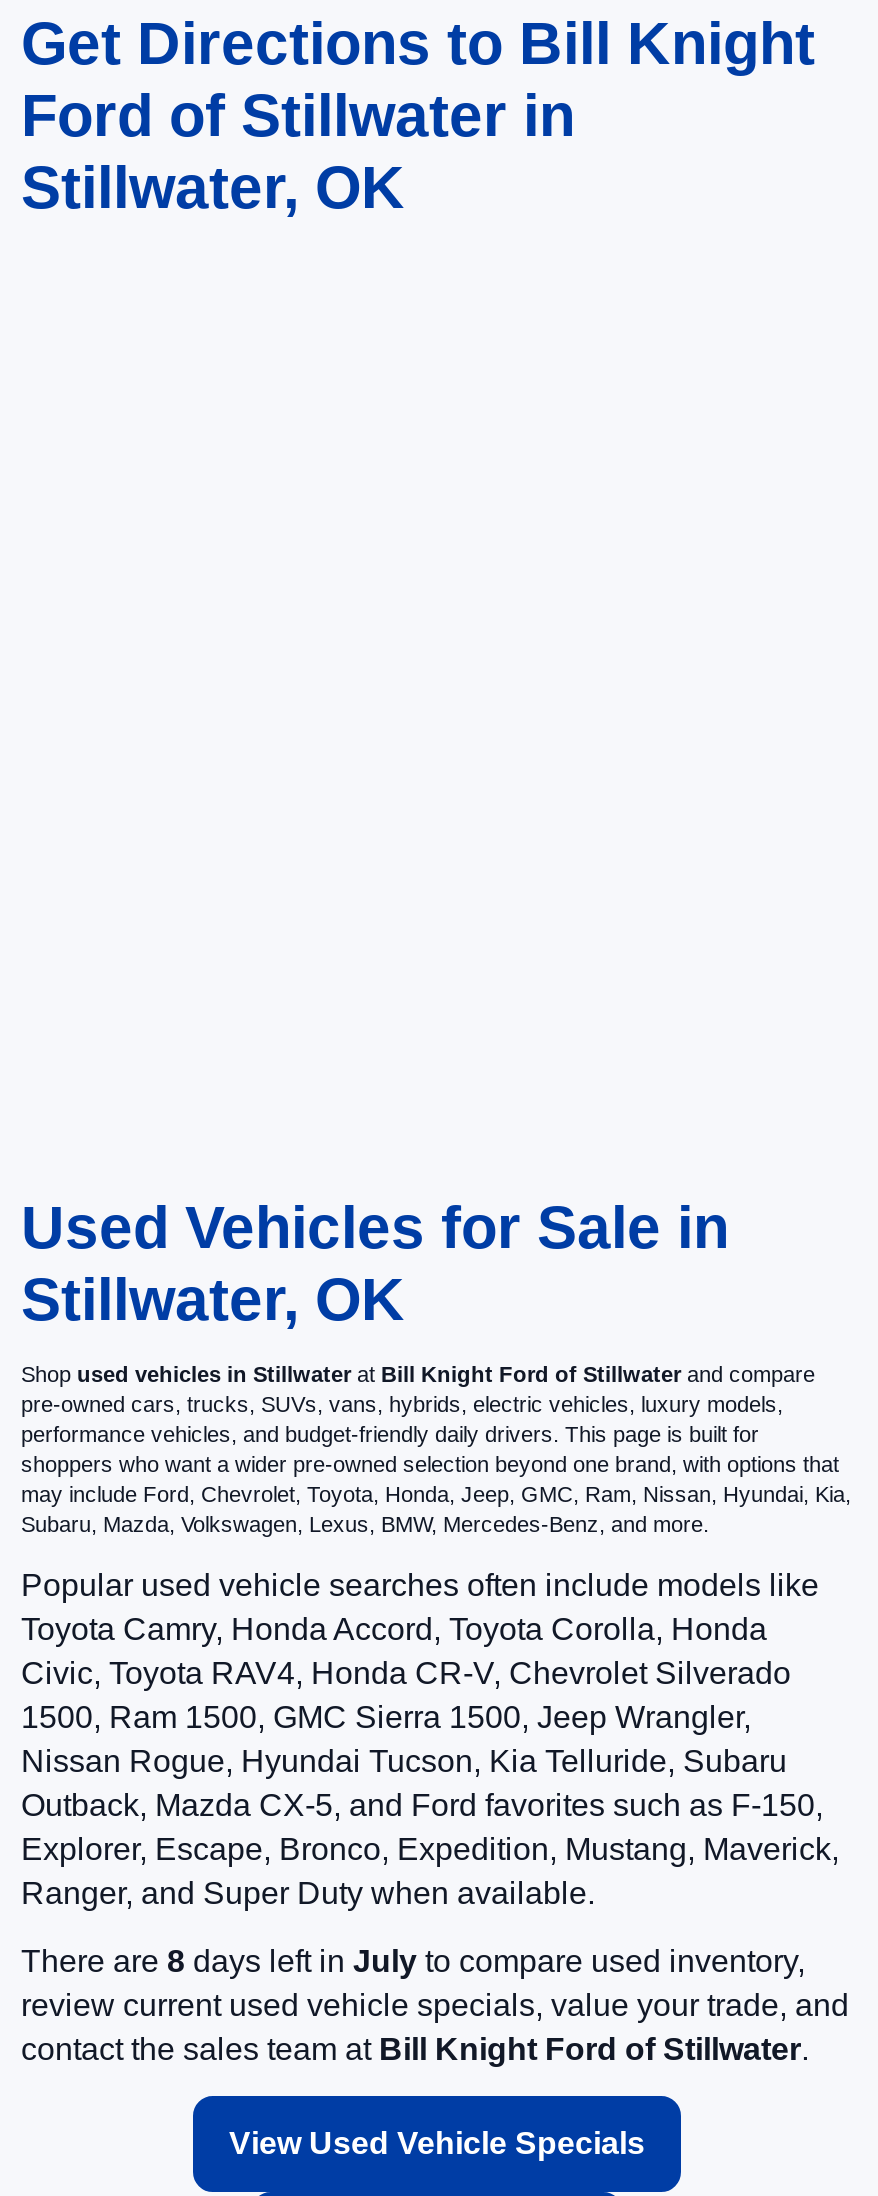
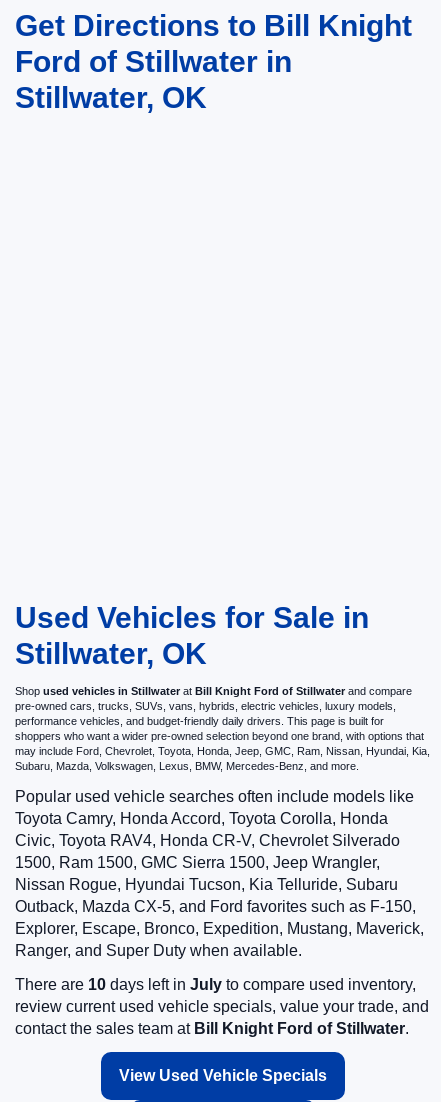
- There are 8 days left in July to compare used inventory,
+ There are 10 days left in July to compare used inventory,
